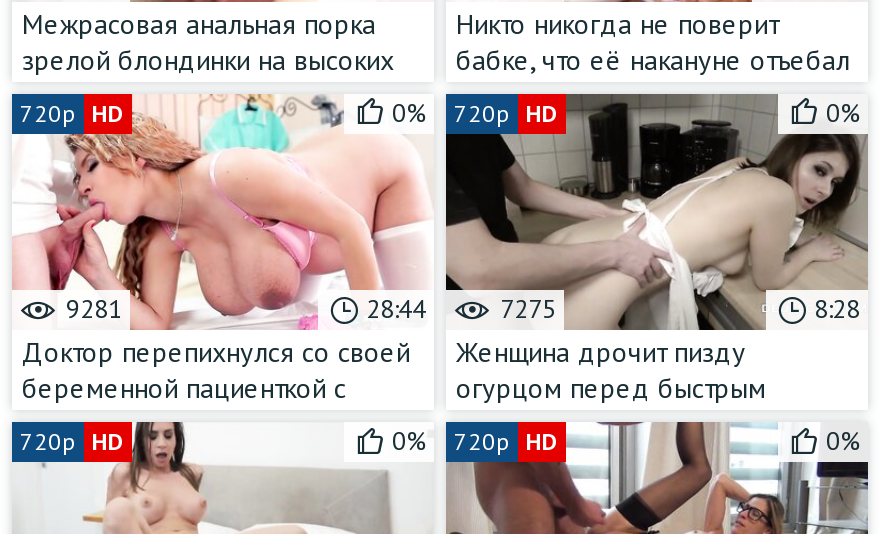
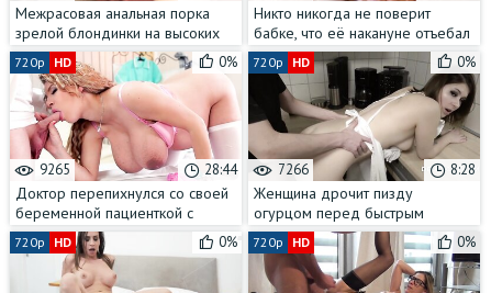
- 9281
+ 9265

- 28:44 7275
+ 28:44 7266
